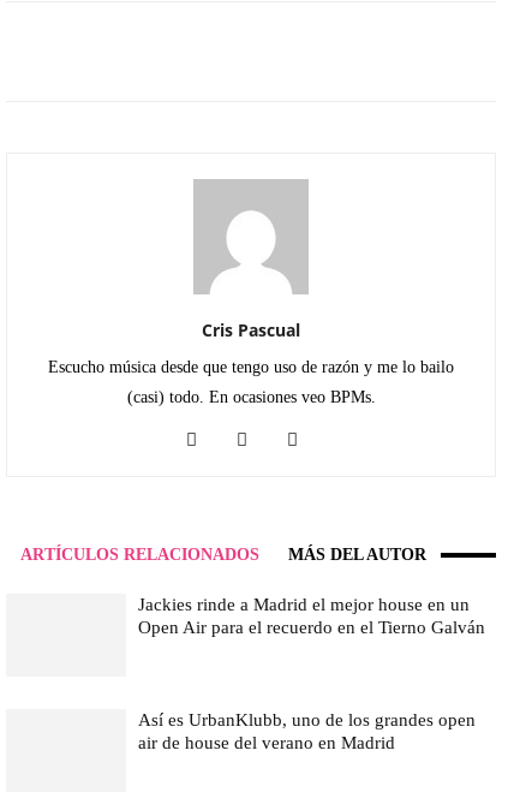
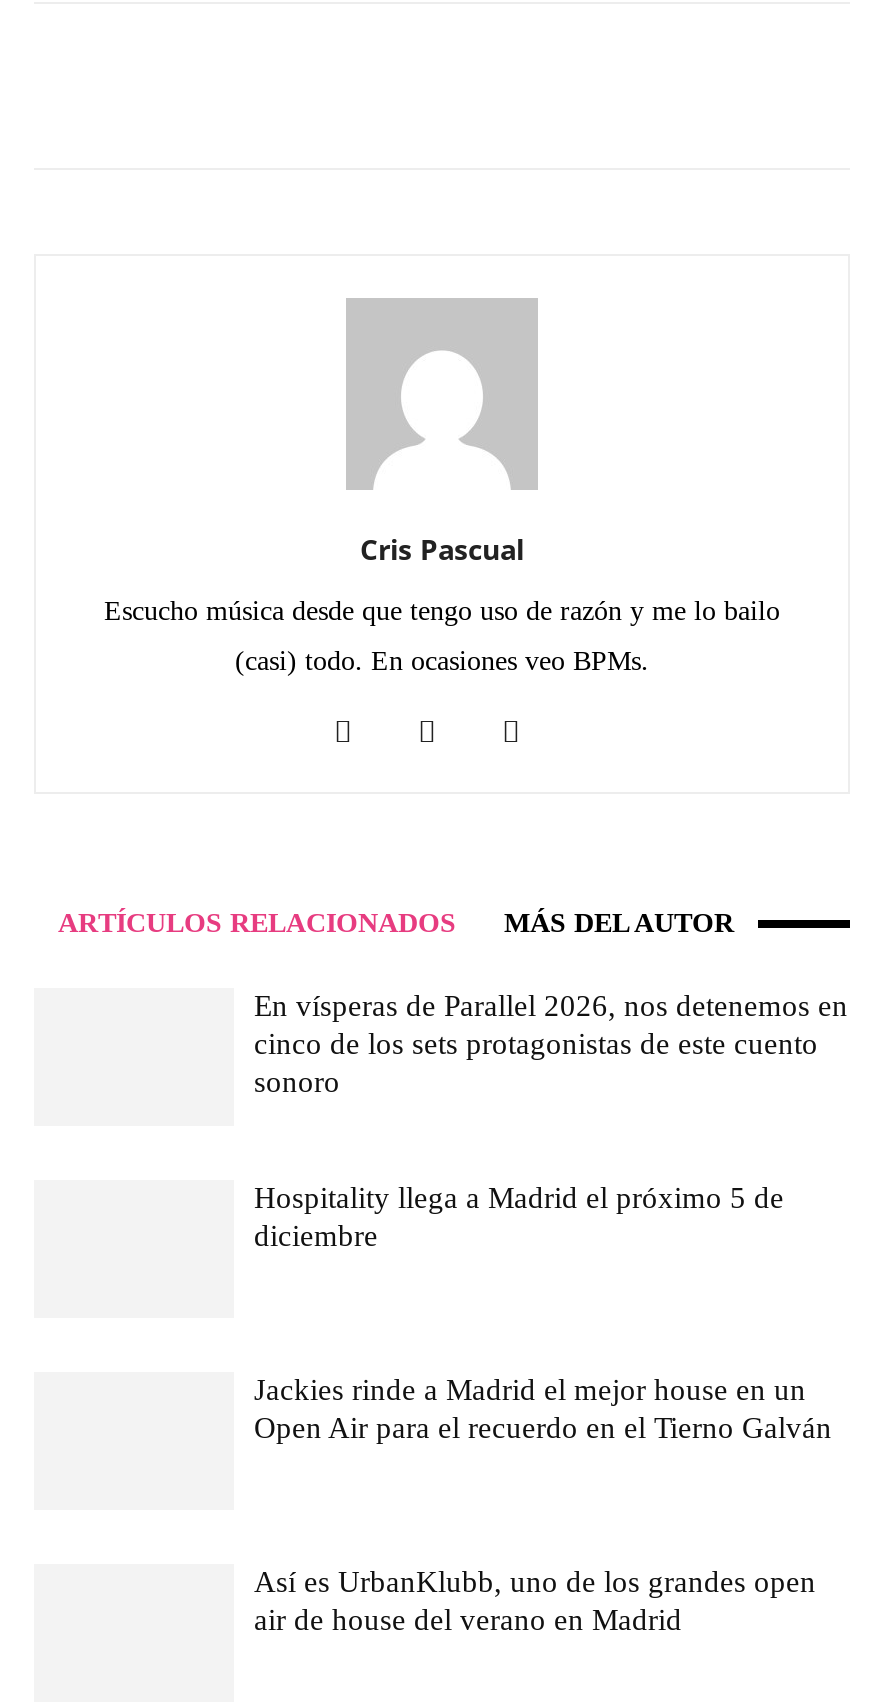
+ En vísperas de Parallel 2026, nos detenemos en
+ cinco de los sets protagonistas de este cuento
+ sonoro

+ Hospitality llega a Madrid el próximo 5 de
+ diciembre
